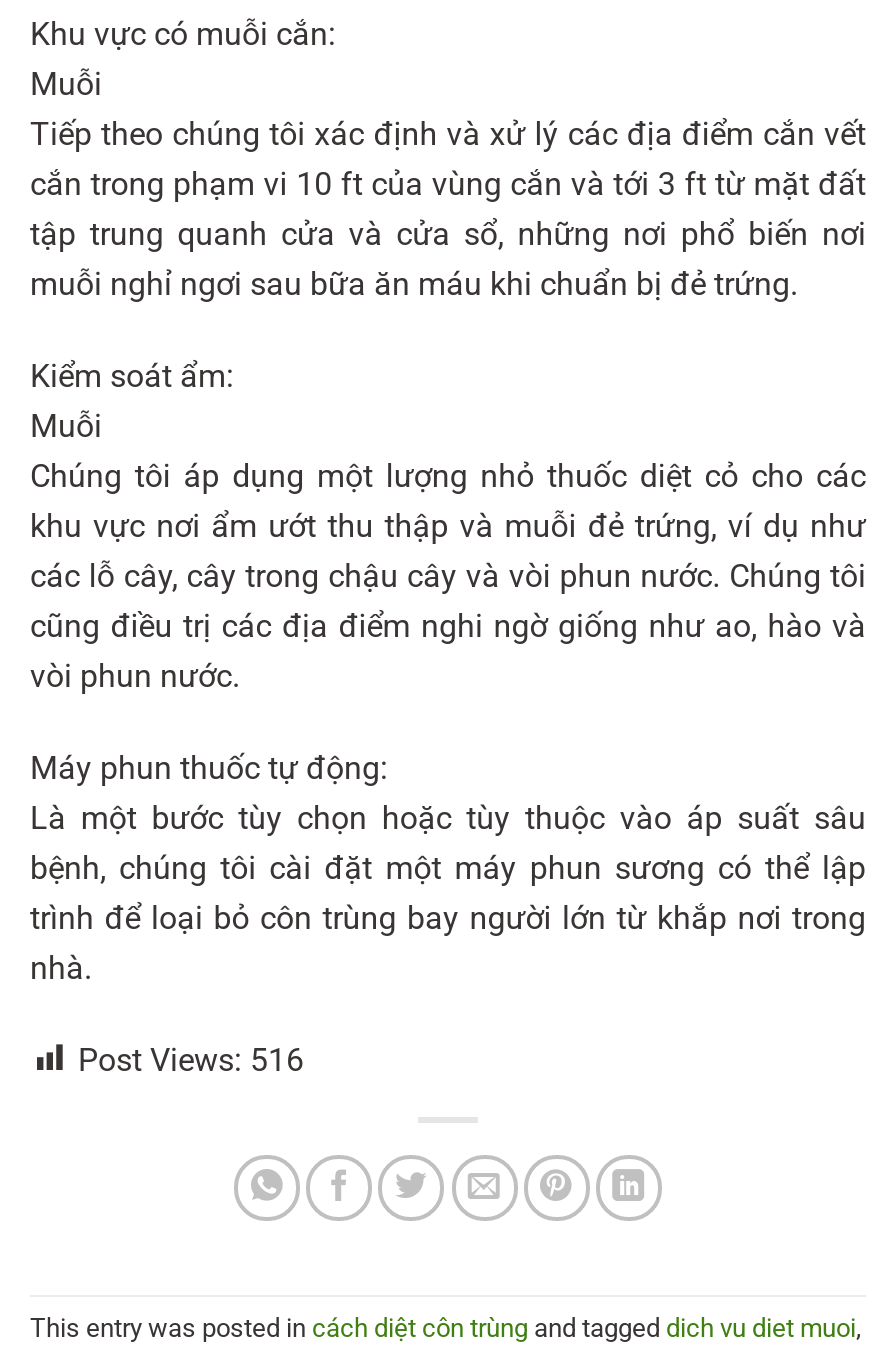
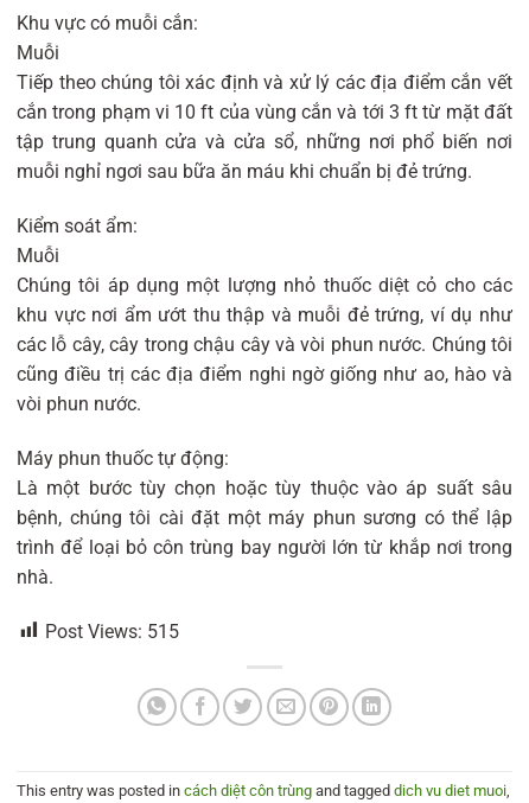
- Post Views: 516
+ Post Views: 515
